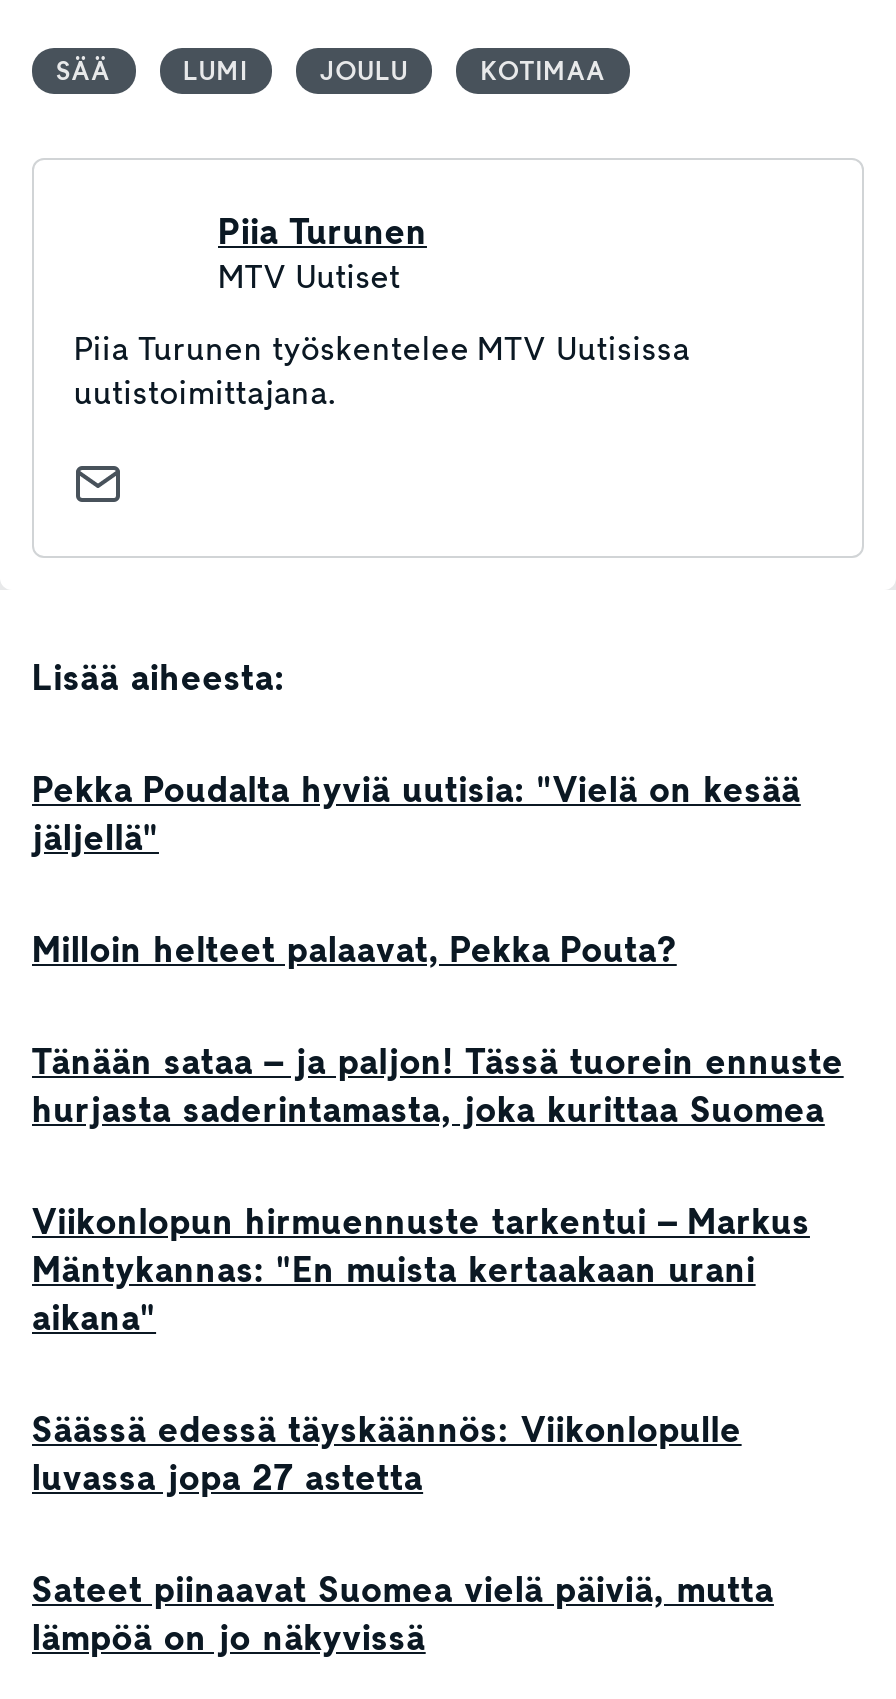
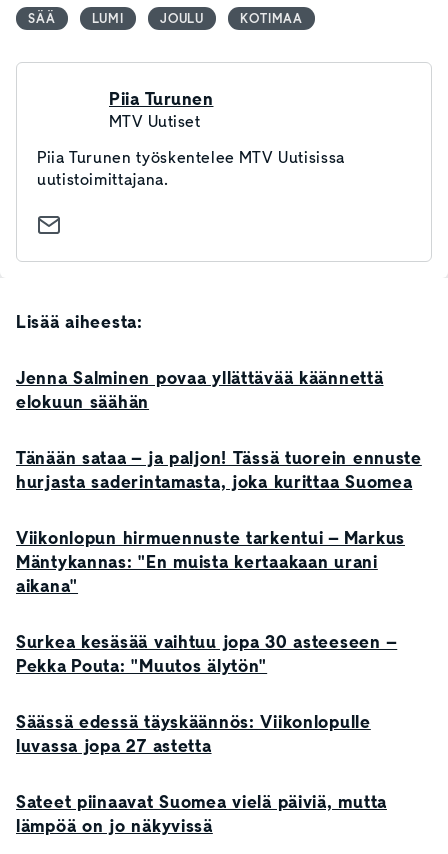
- Pekka Poudalta hyviä uutisia: "Vielä on kesää
- jäljellä"
- Milloin helteet palaavat, Pekka Pouta?
+ Jenna Salminen povaa yllättävää käännettä
+ elokuun säähän

moved up: Tänään sataa – ja paljon! Tässä tuorein ennuste | hurjasta saderintamasta, joka kurittaa Suomea | Viikonlopun hirmuennuste tarkentui – Markus | Mäntykannas: "En muista kertaakaan urani | aikana"

+ Surkea kesäsää vaihtuu jopa 30 asteeseen –
+ Pekka Pouta: "Muutos älytön"
